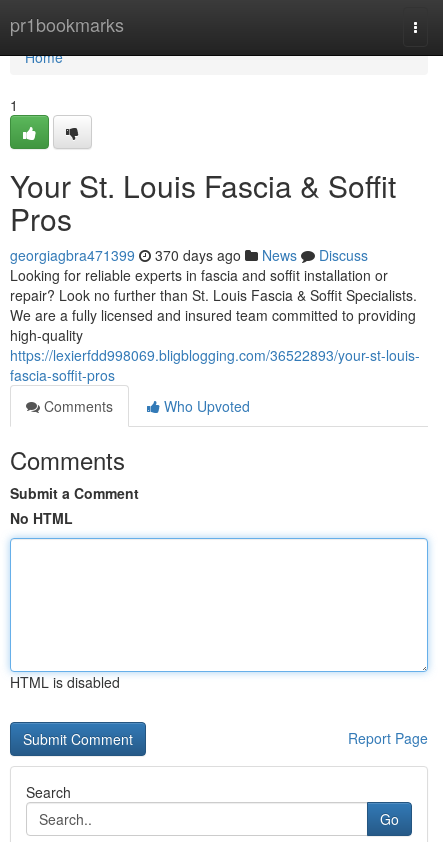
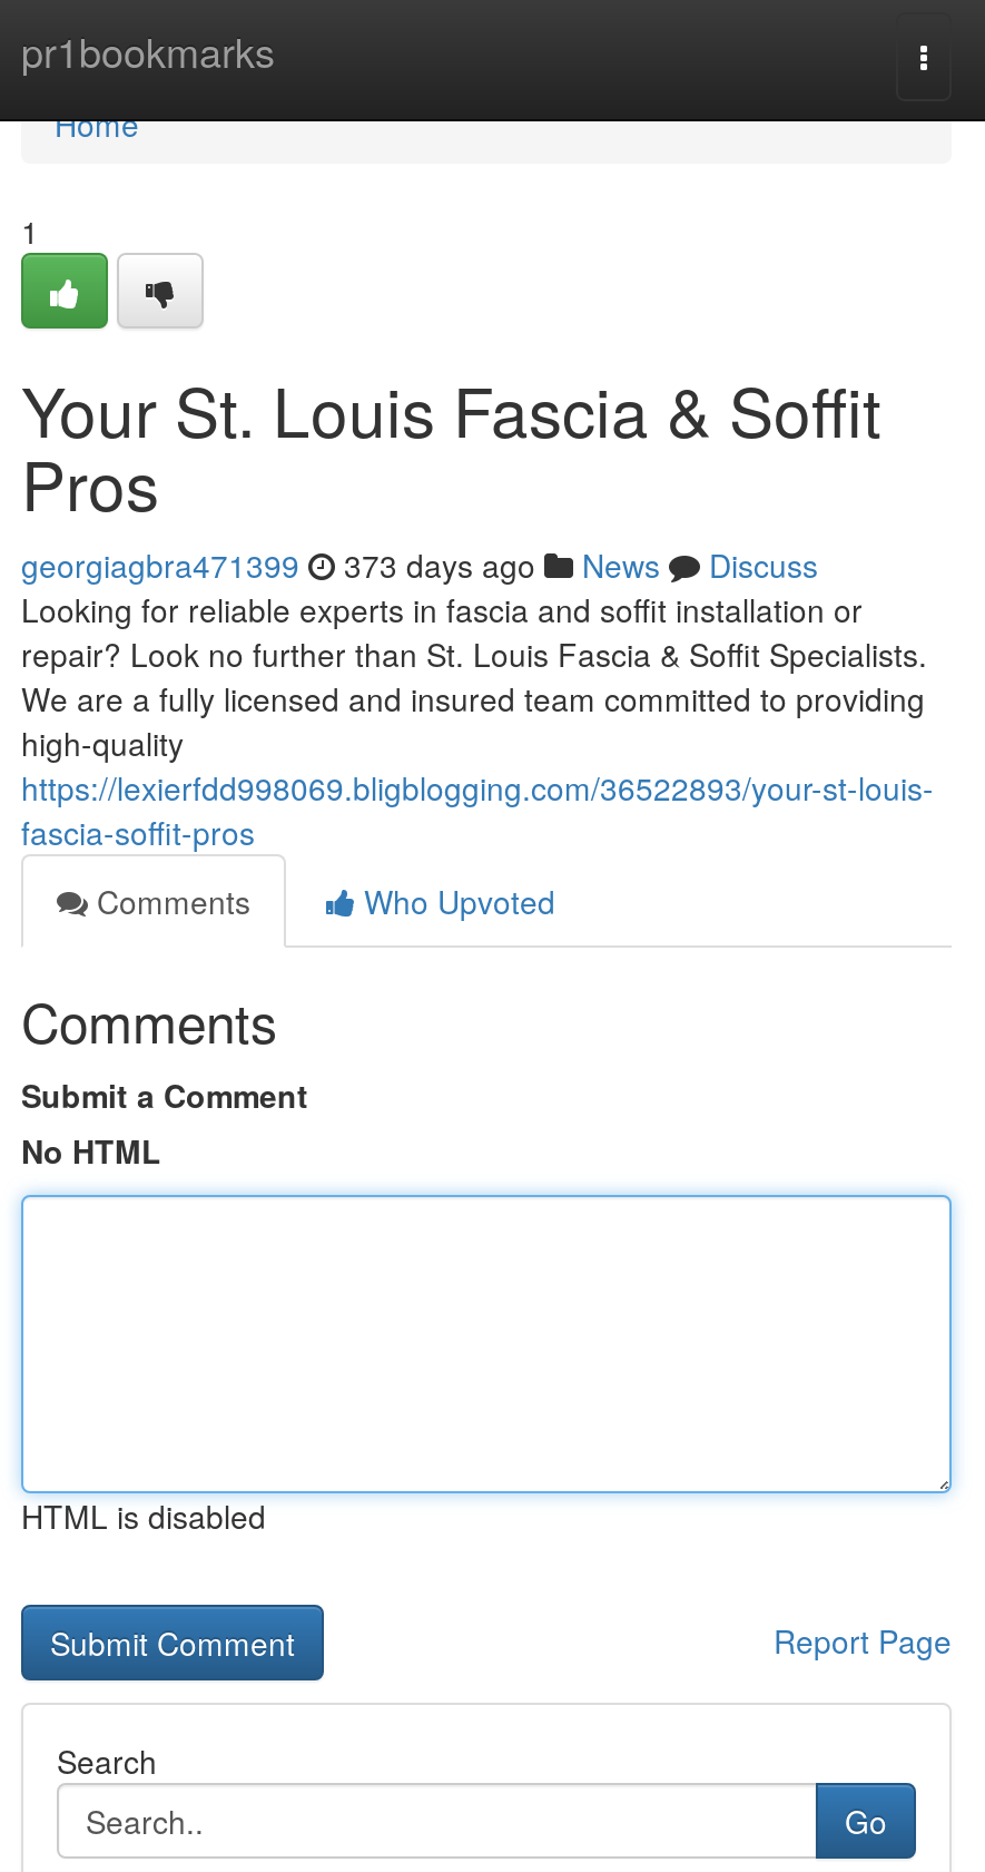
- georgiagbra471399 370 days ago News Discuss
+ georgiagbra471399 373 days ago News Discuss
